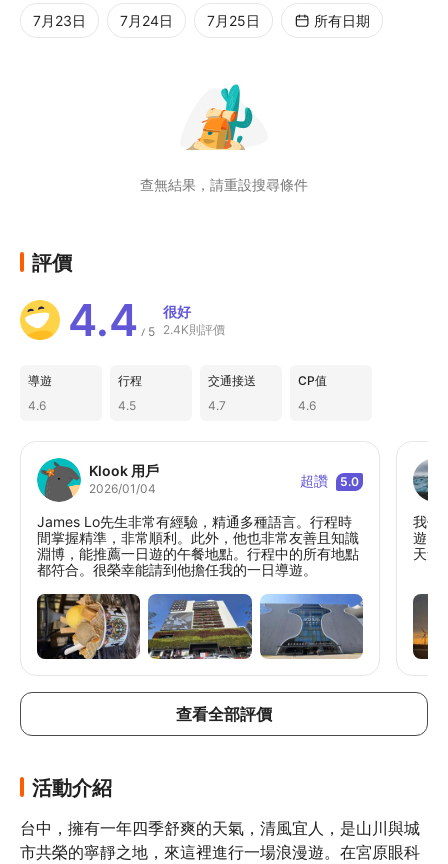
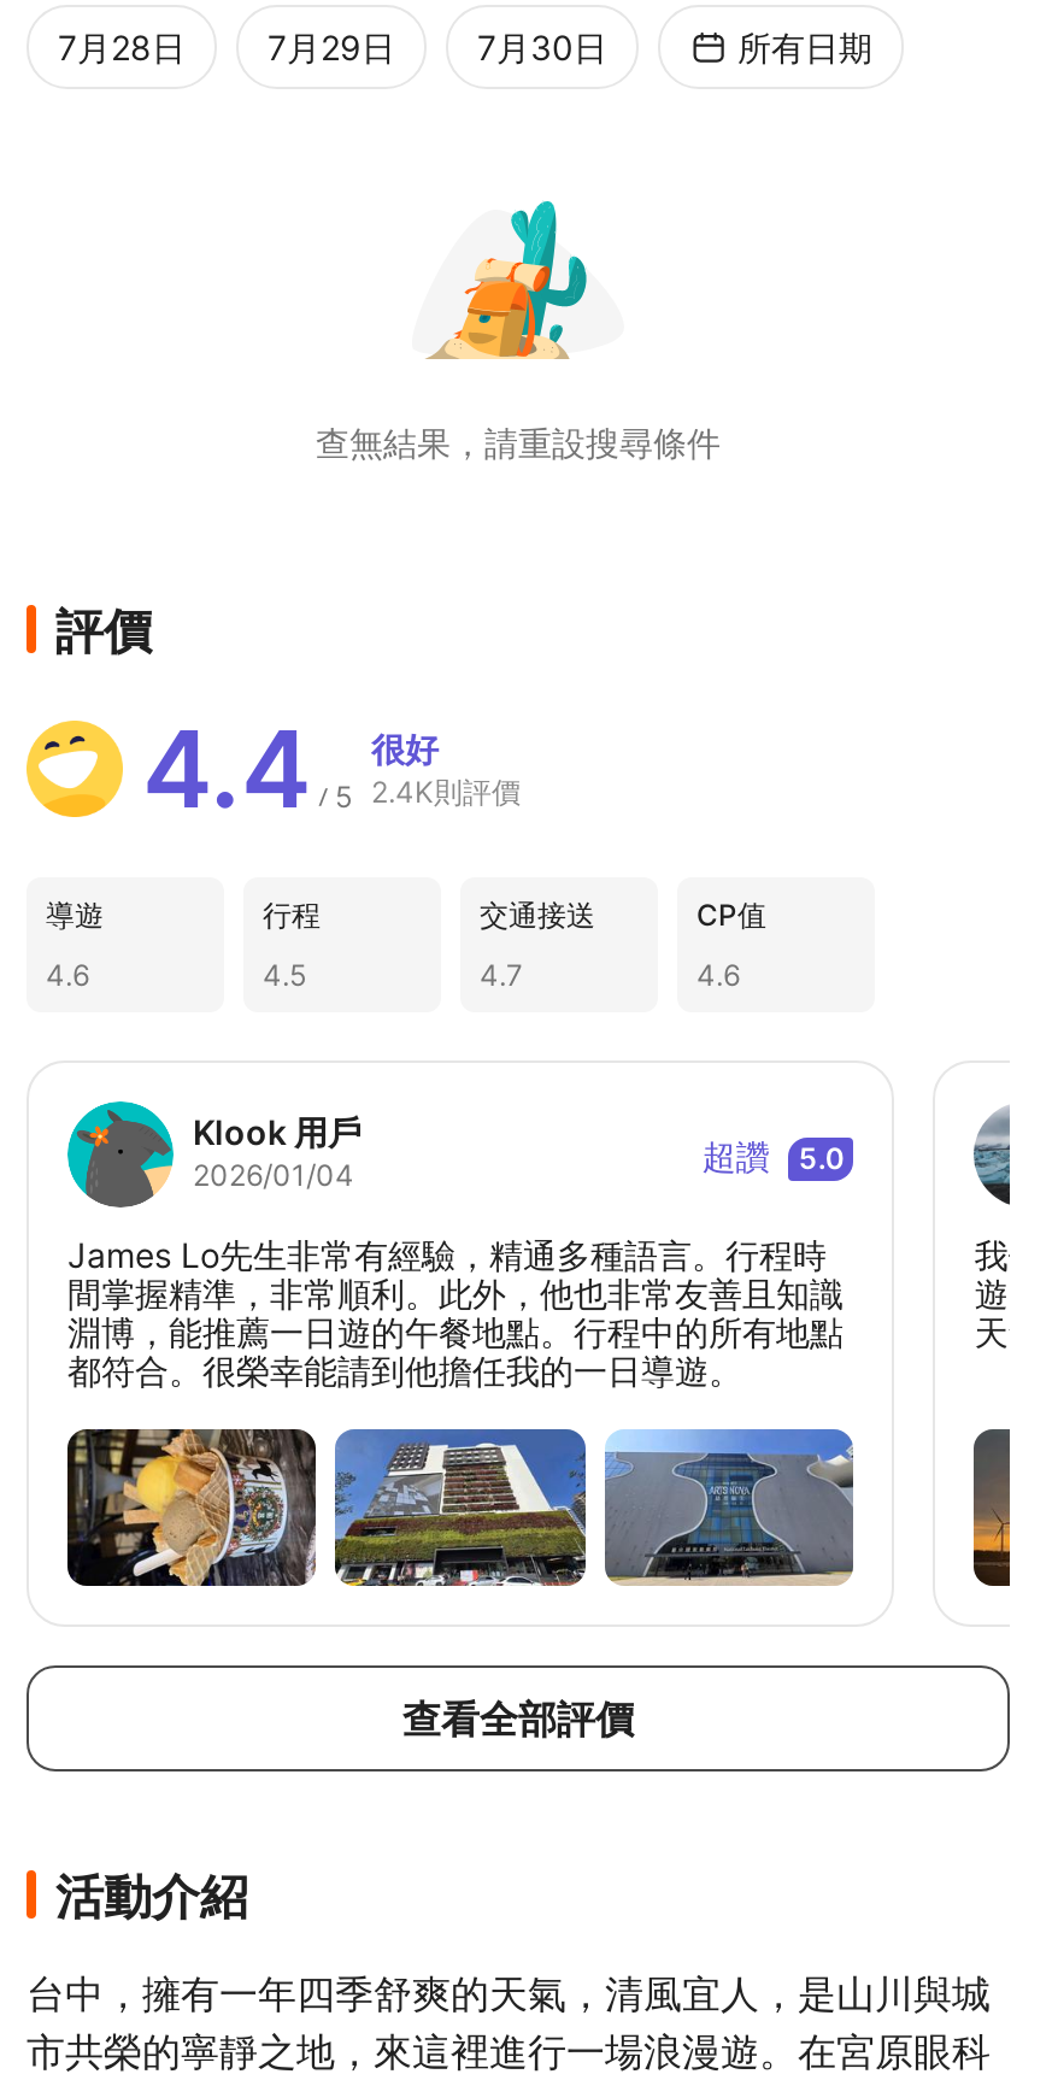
- 7月23日
+ 7月28日

- 7月24日
+ 7月29日

- 7月25日
+ 7月30日
